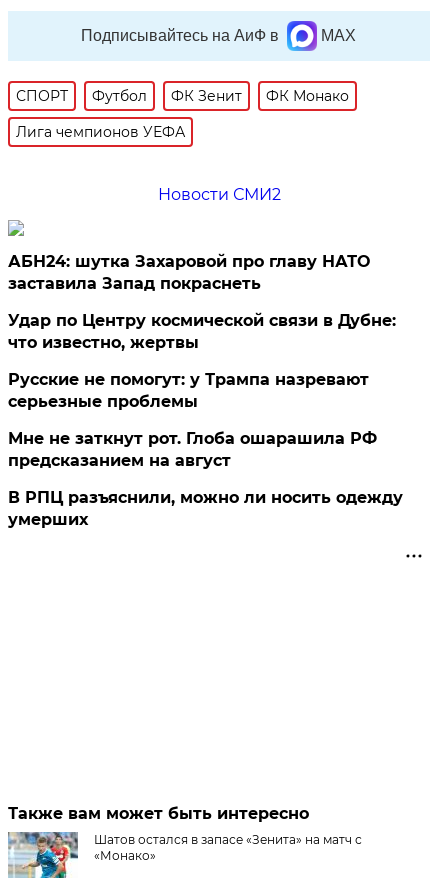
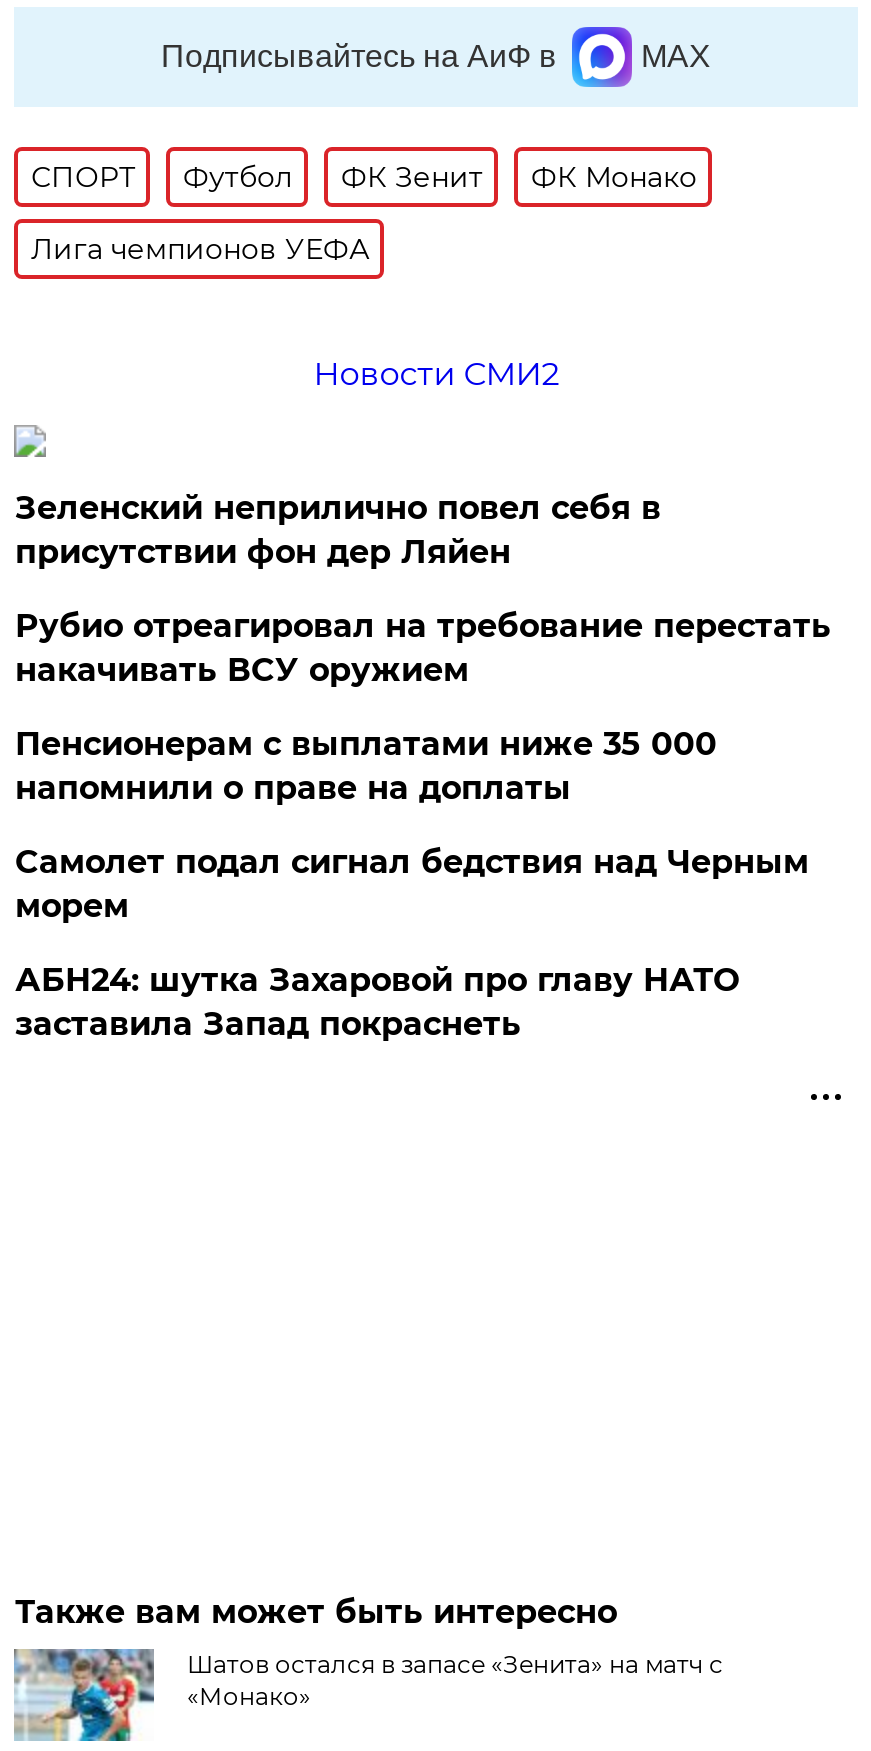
+ Зеленский неприлично повел cебя в
+ присутствии фон дер Ляйен
+ Рубио отреагировал на требование перестать
+ накачивать ВСУ оружием
+ Пенсионерам с выплатами ниже 35 000
+ напомнили о праве на доплаты
+ Самолет подал сигнал бедствия над Черным
+ морем

moved down: АБН24: шутка Захаровой про главу НАТО | заставила Запад покраснеть

- Удар по Центру космической связи в Дубне:
- что известно, жертвы
- Русские не помогут: у Трампа назревают
- серьезные проблемы
- Мне не заткнут рот. Глоба ошарашила РФ
- предсказанием на август
- В РПЦ разъяснили, можно ли носить одежду
- умерших
